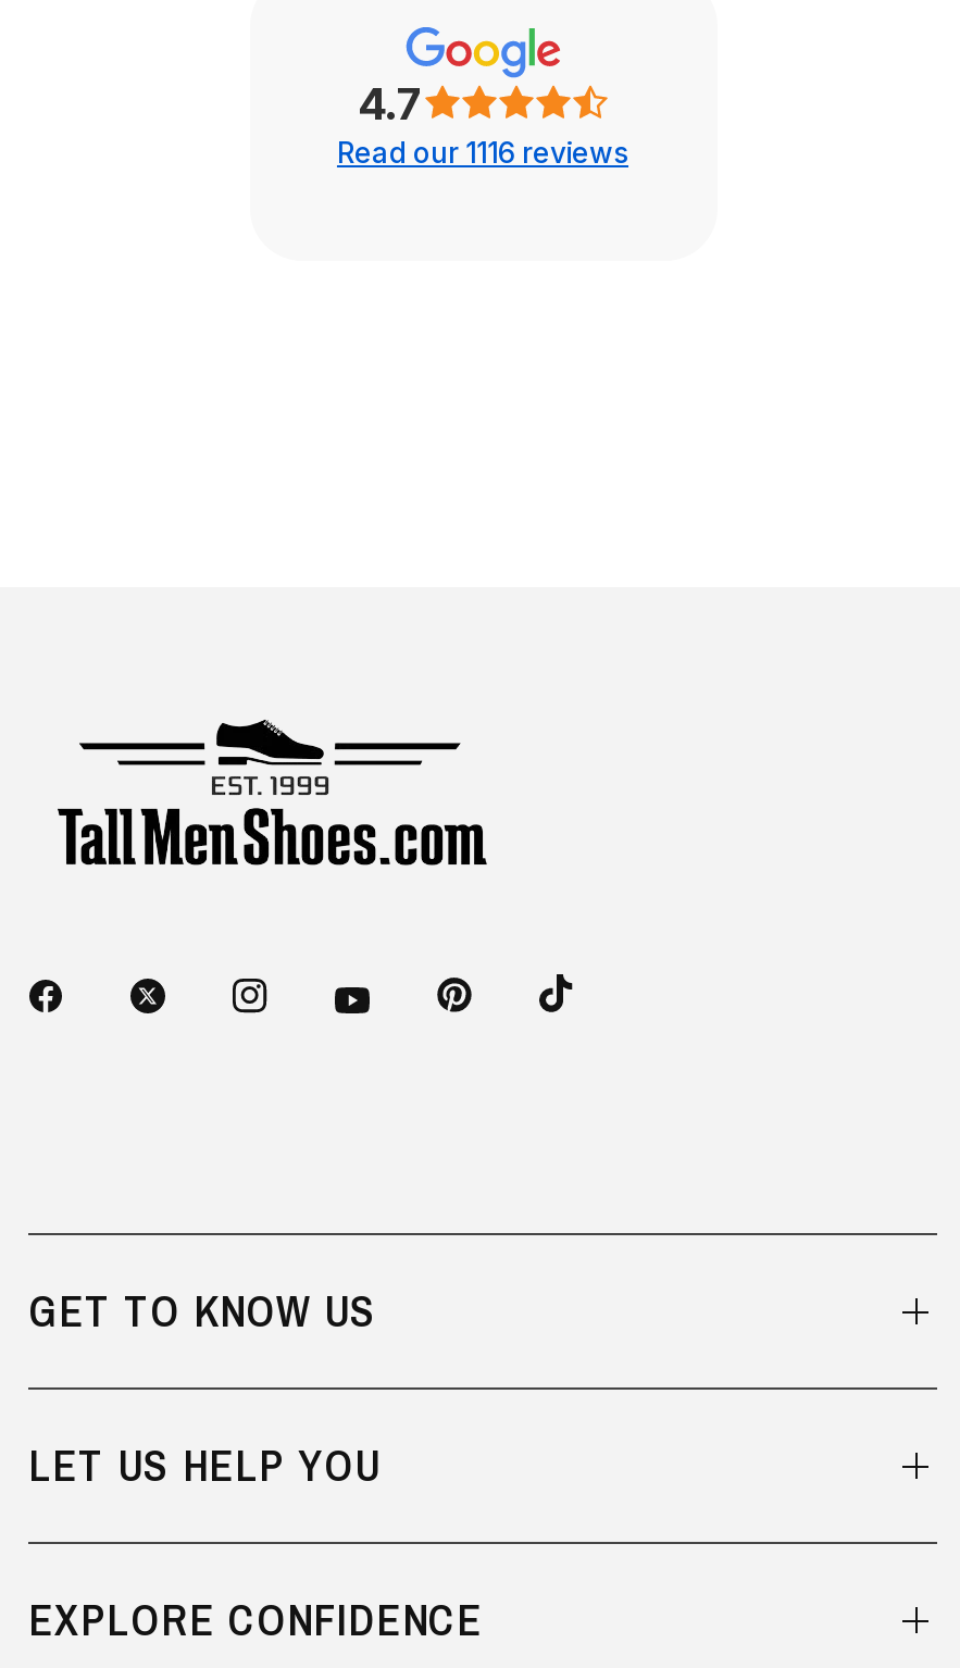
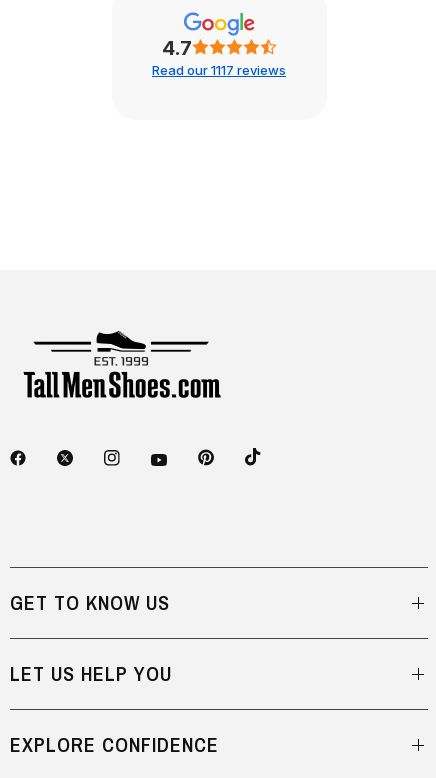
- Read our 1116 reviews
+ Read our 1117 reviews
